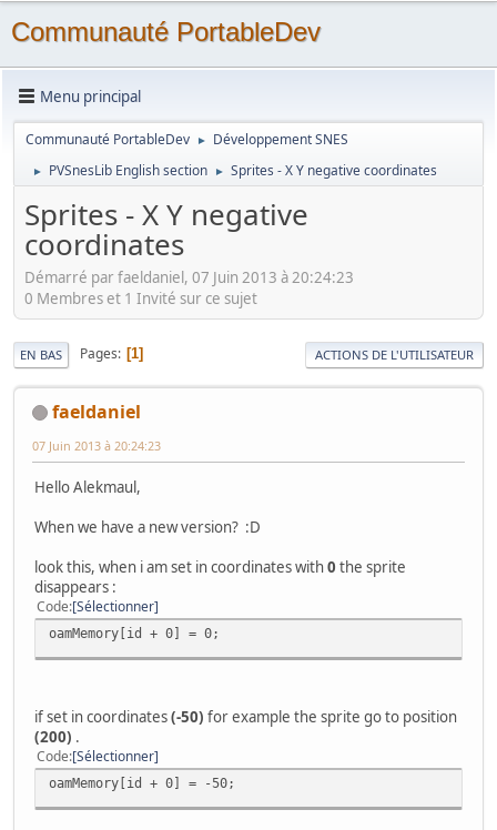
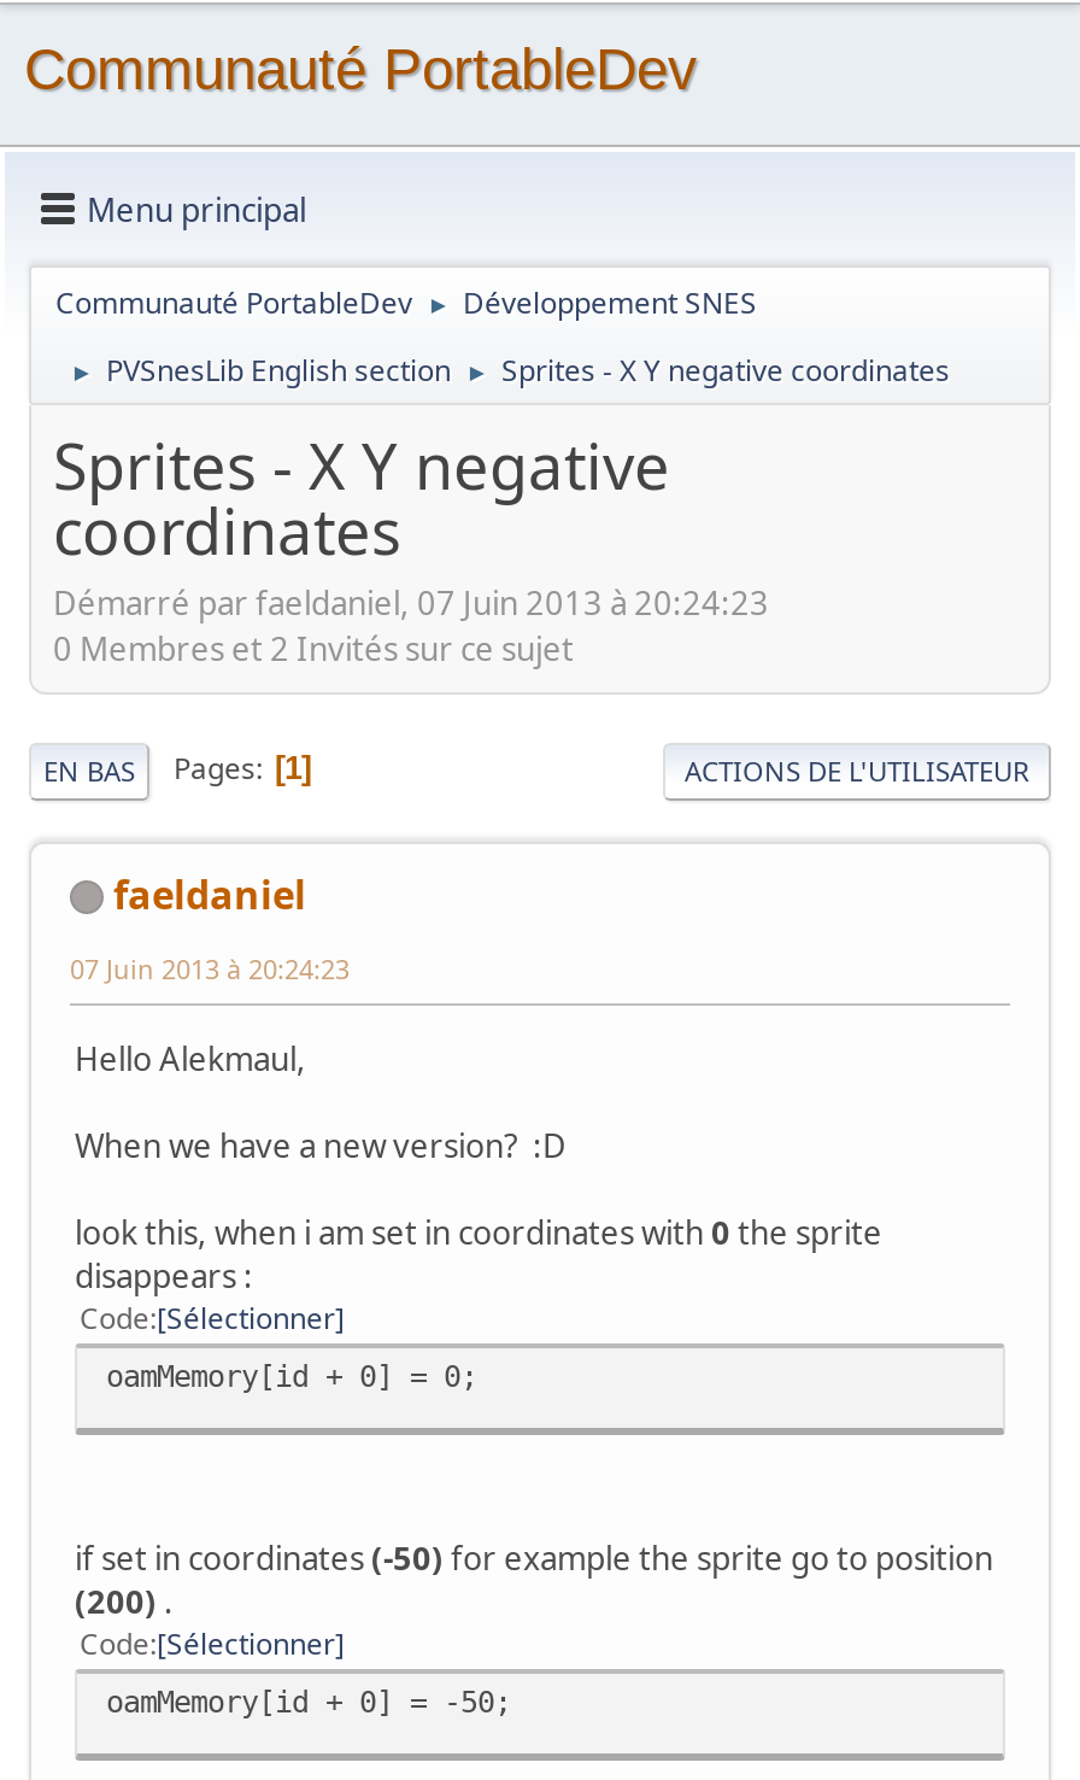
- 0 Membres et 1 Invité sur ce sujet
+ 0 Membres et 2 Invités sur ce sujet
